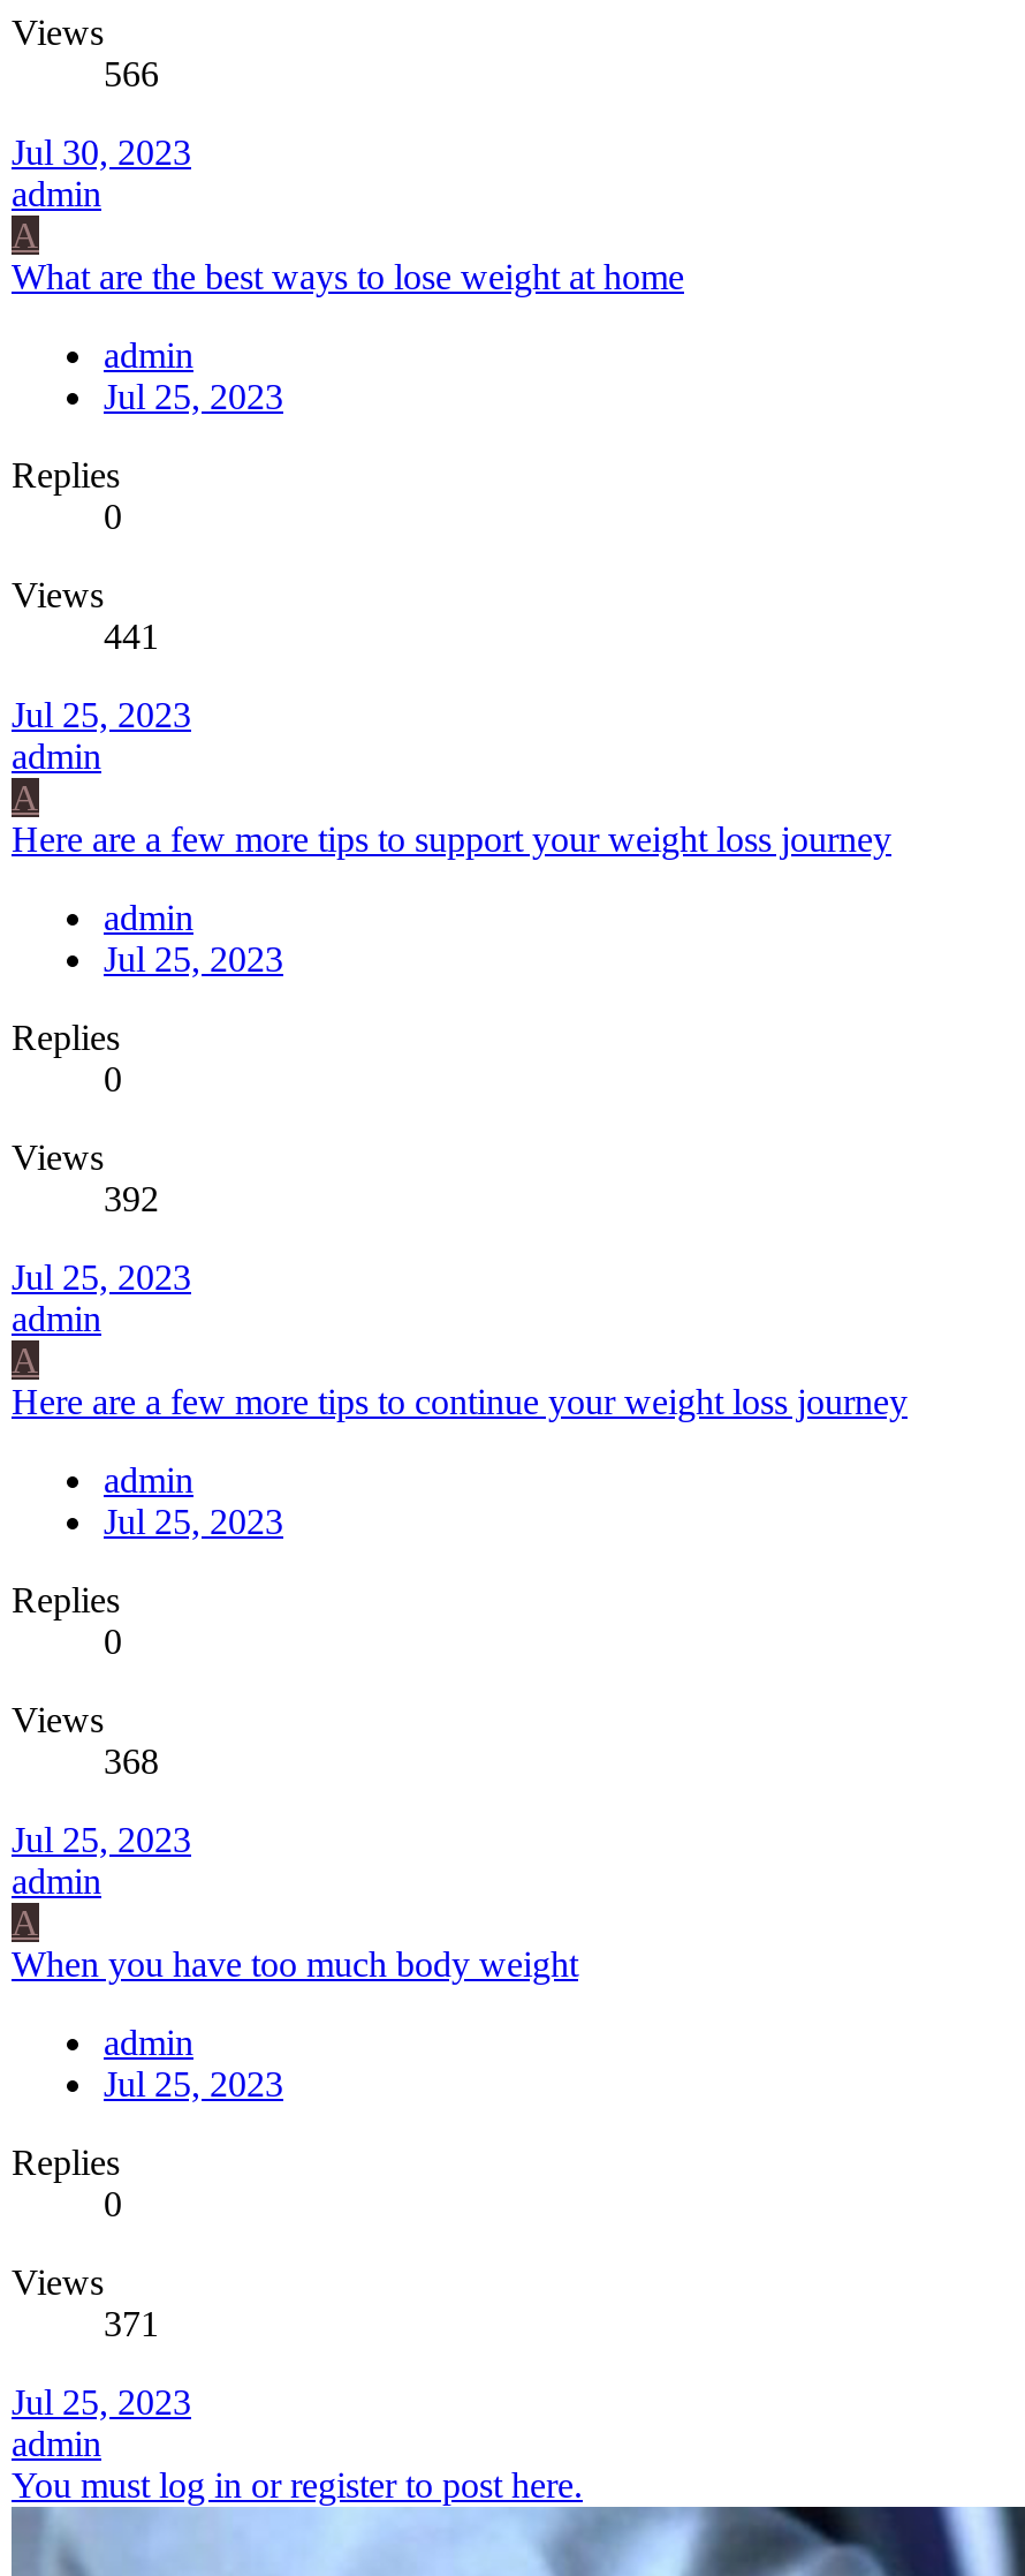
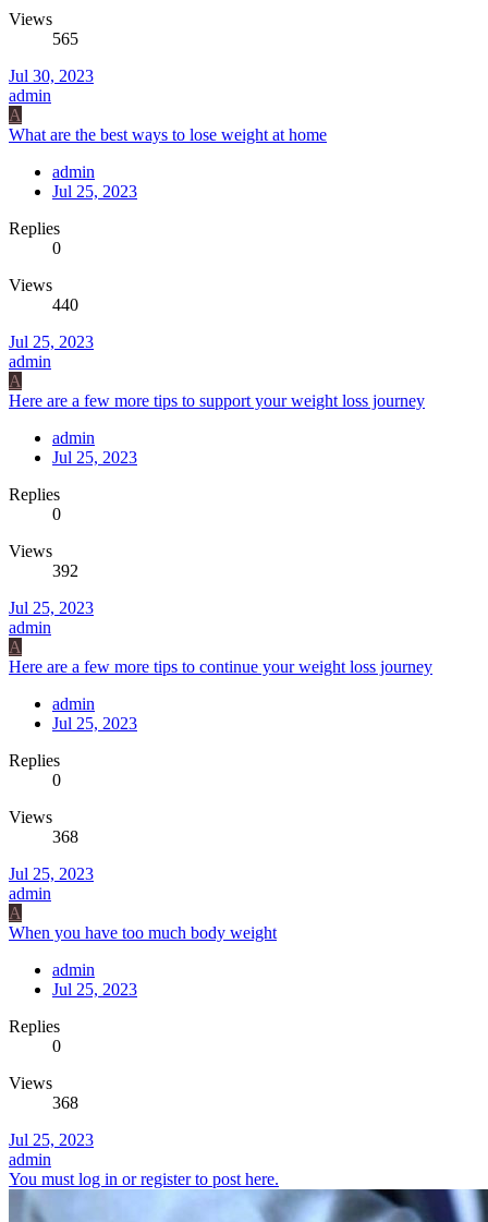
- 566
+ 565

- 441
+ 440

- 371
+ 368
